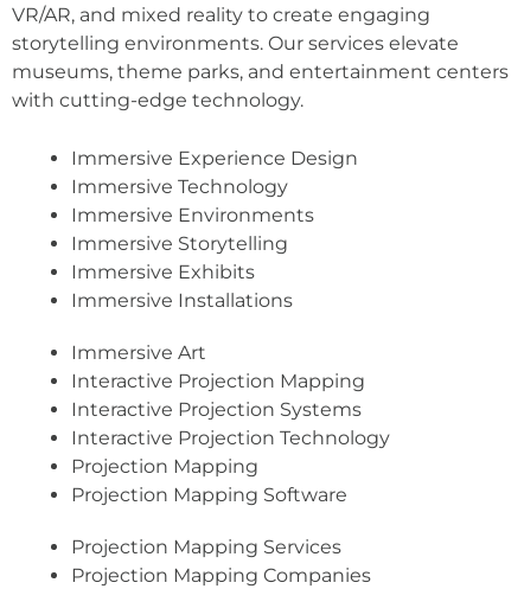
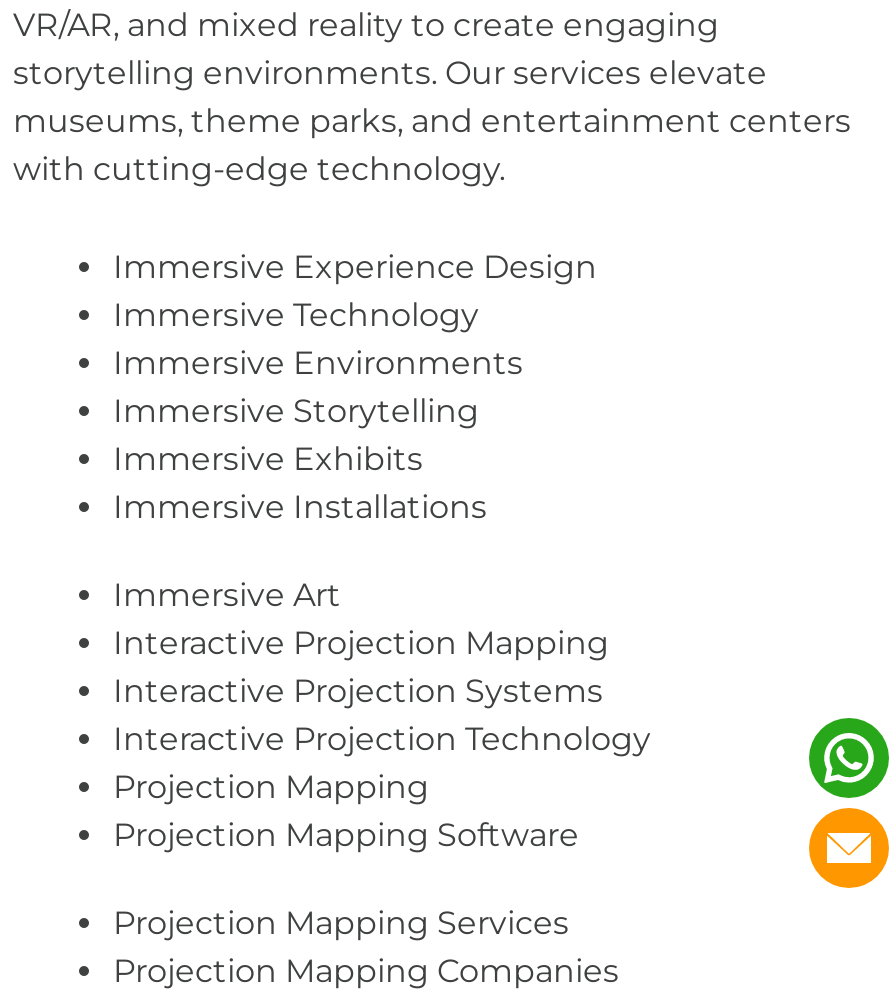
+ [image]
